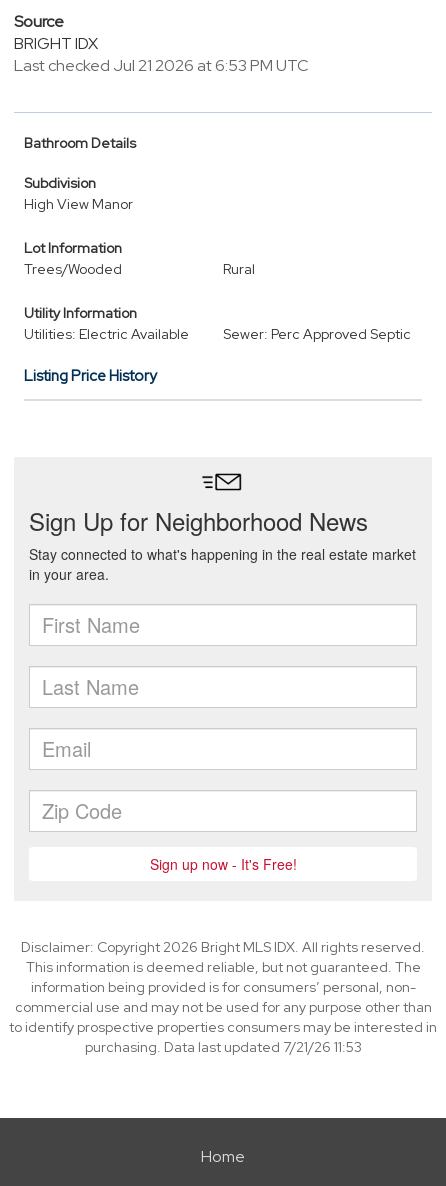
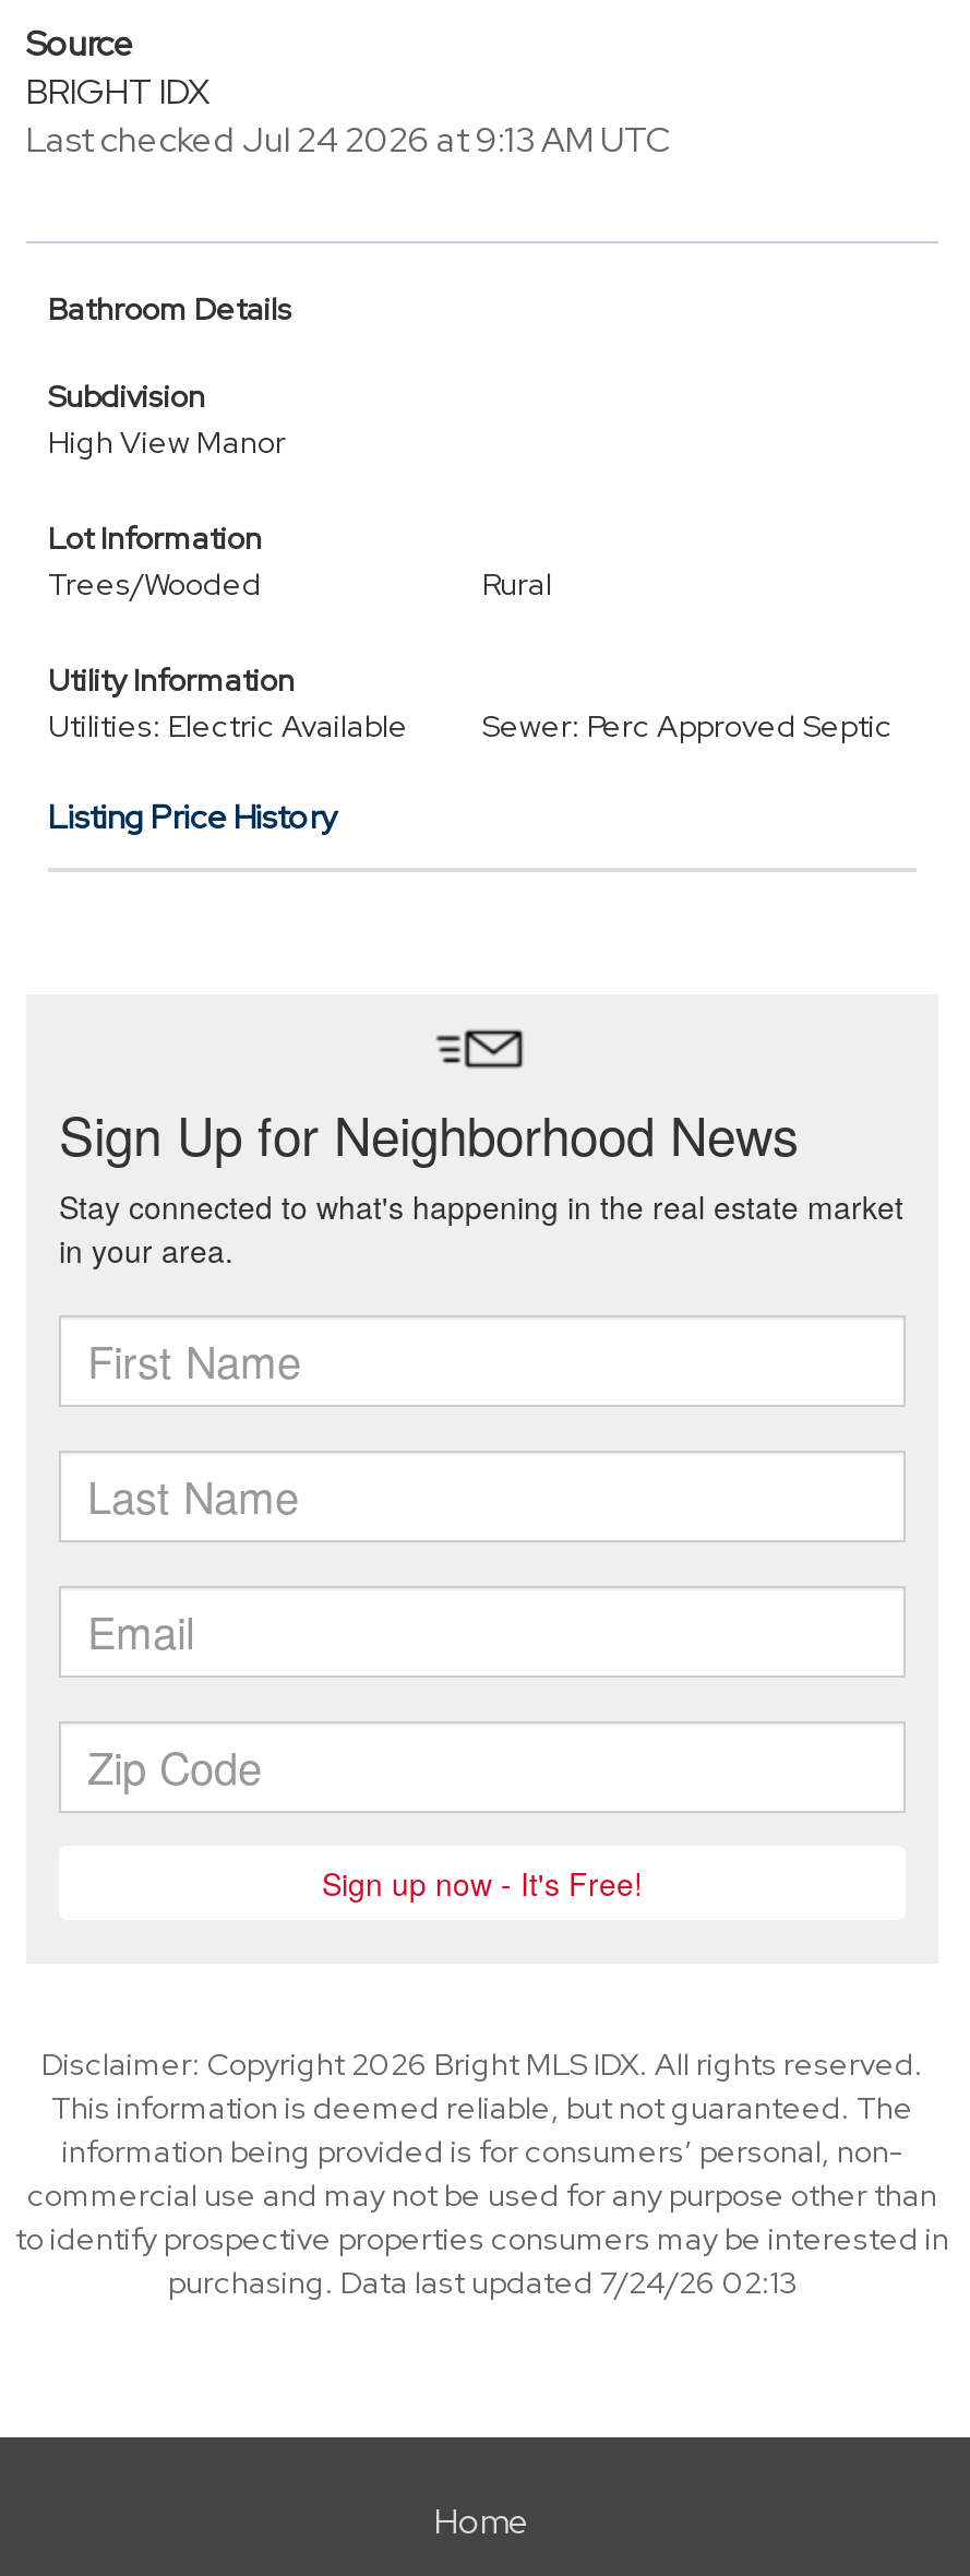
- Last checked Jul 21 2026 at 6:53 PM UTC
+ Last checked Jul 24 2026 at 9:13 AM UTC

- purchasing. Data last updated 7/21/26 11:53
+ purchasing. Data last updated 7/24/26 02:13
